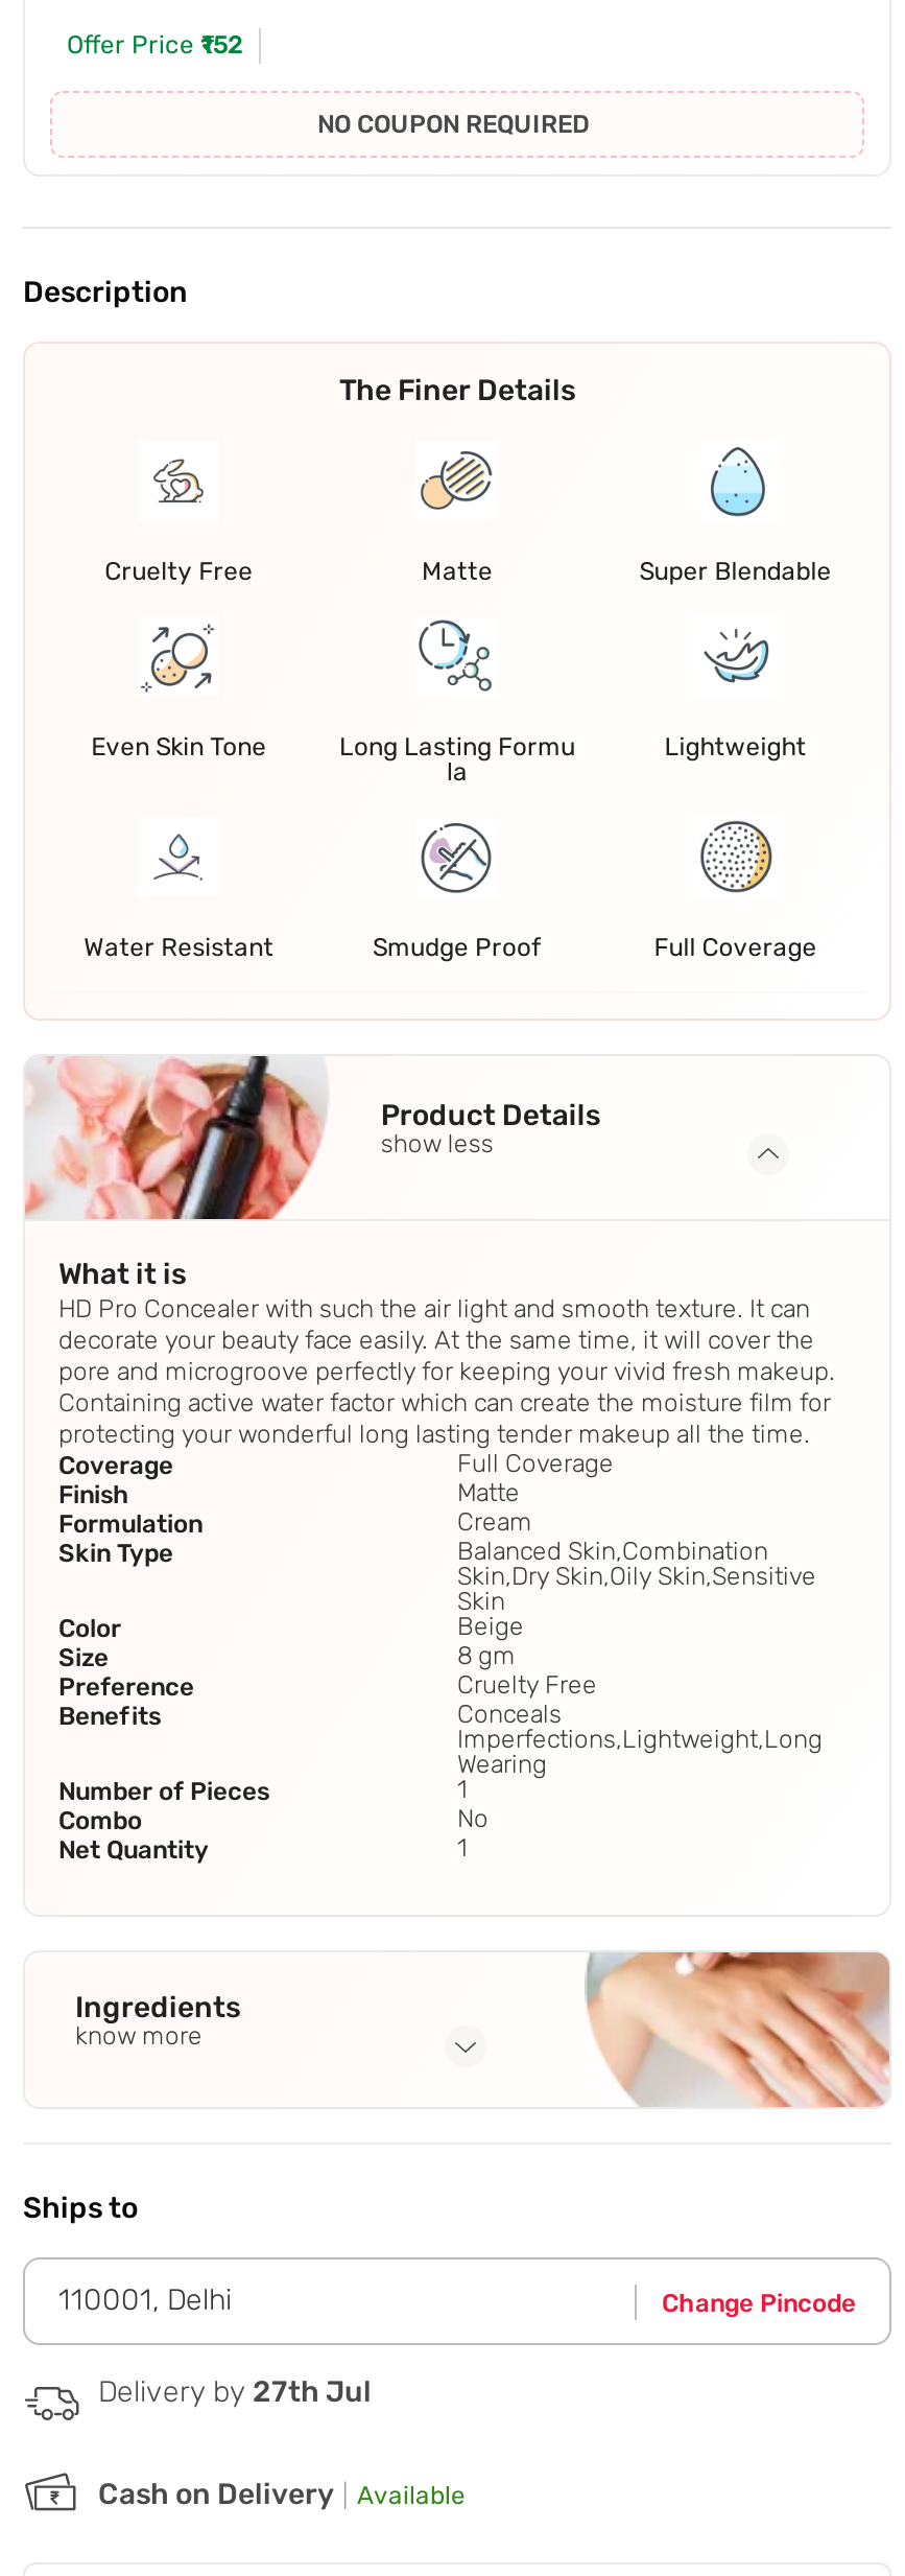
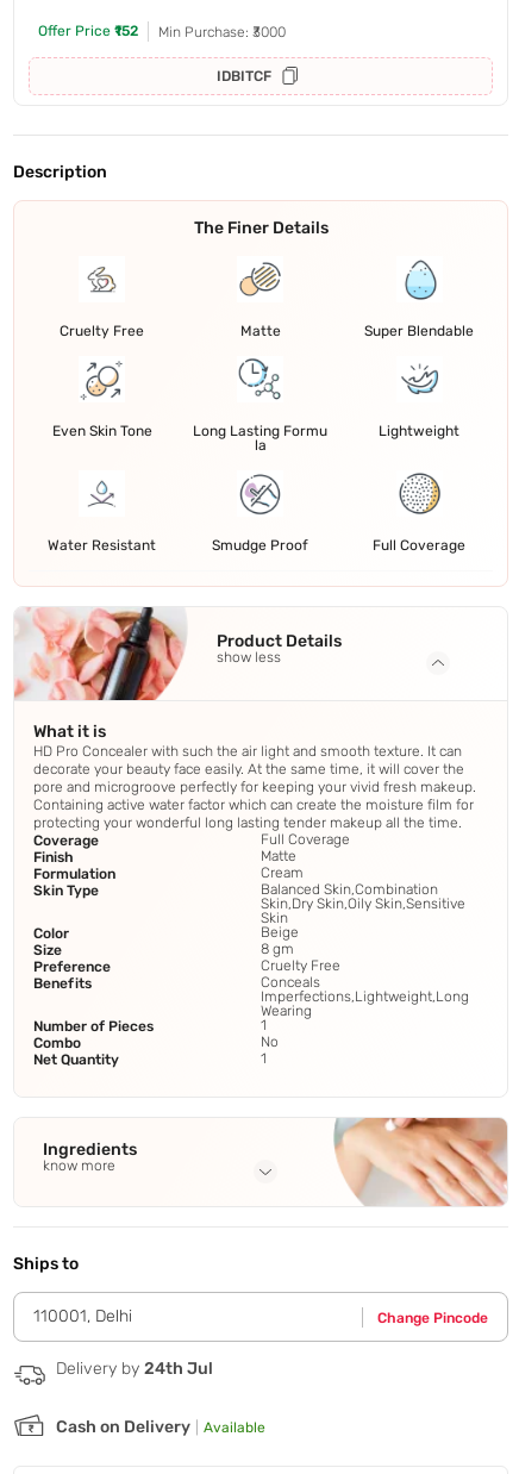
- NO COUPON REQUIRED
+ Min Purchase: ₹3000
+ IDBITCF

- Delivery by 27th Jul
+ Delivery by 24th Jul
